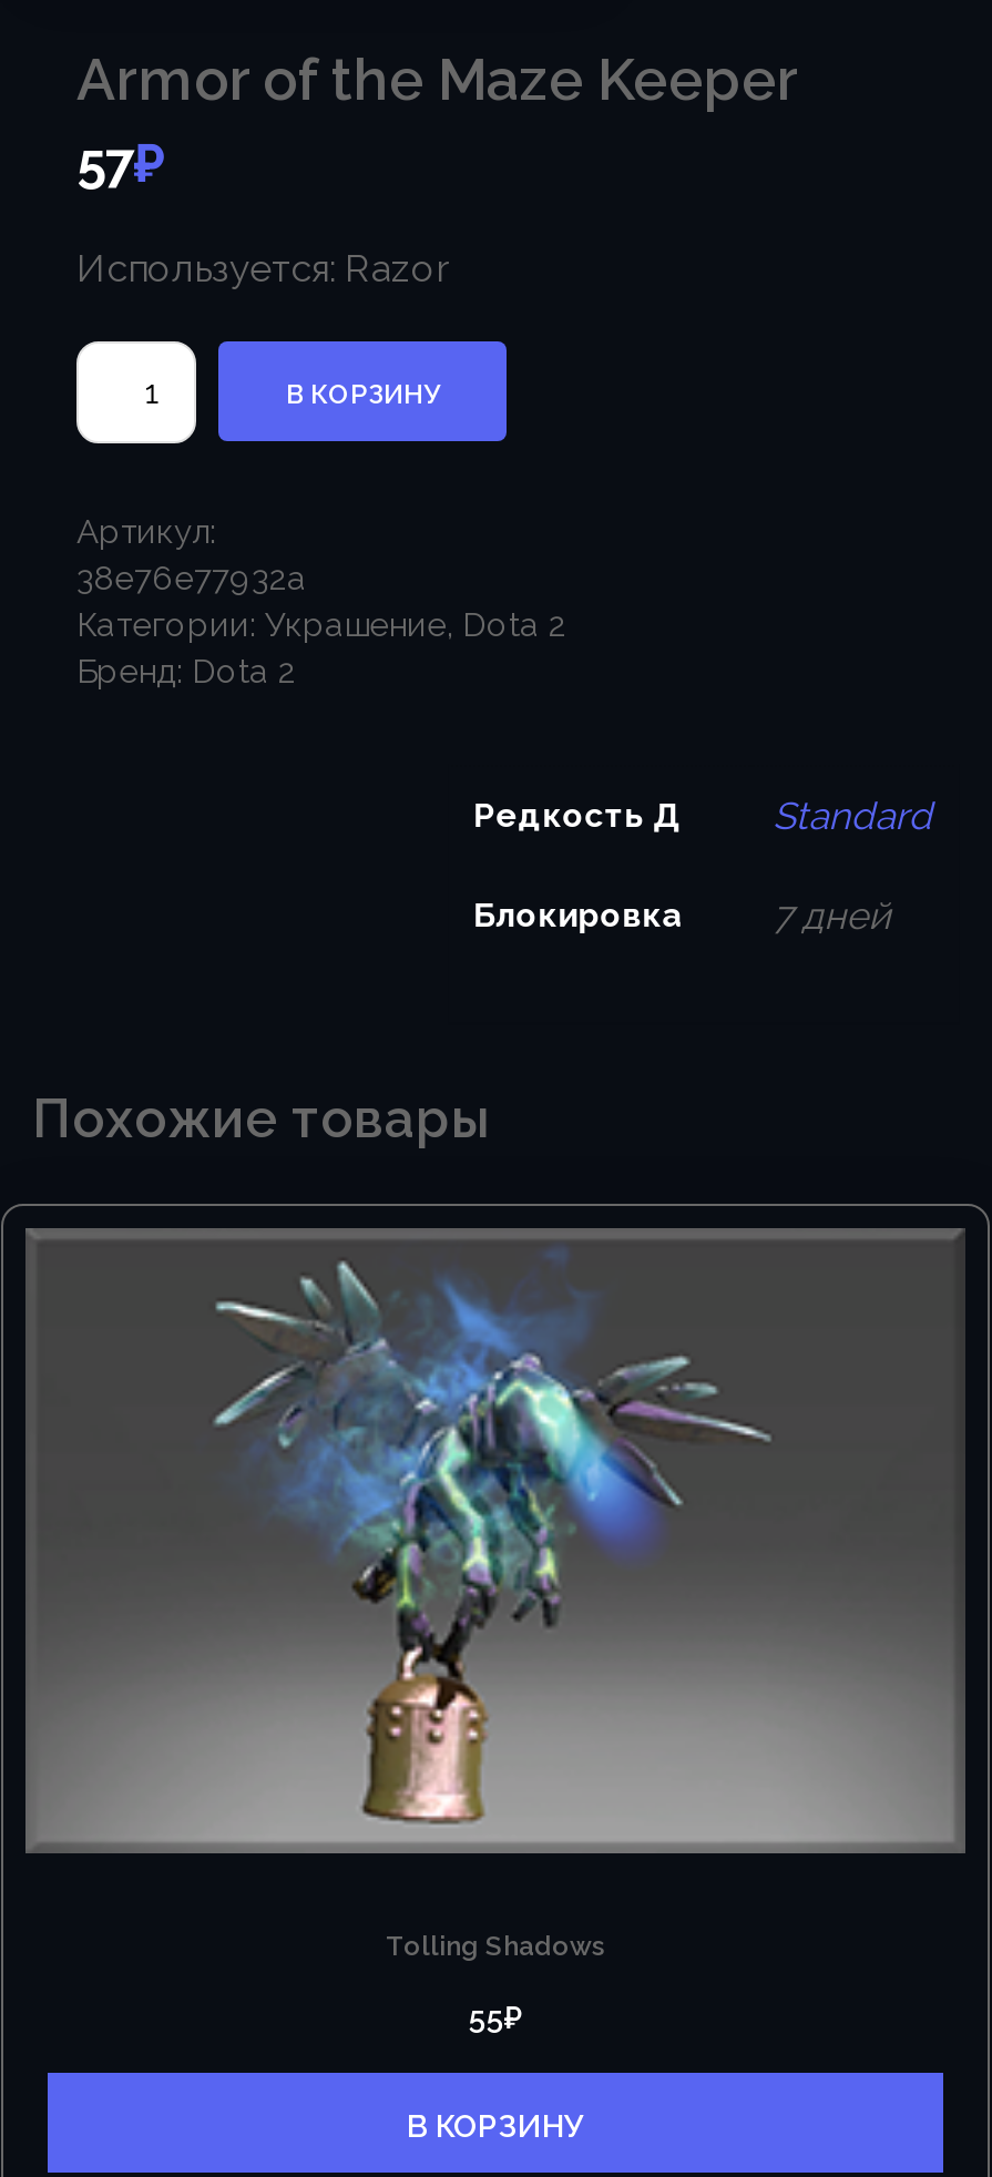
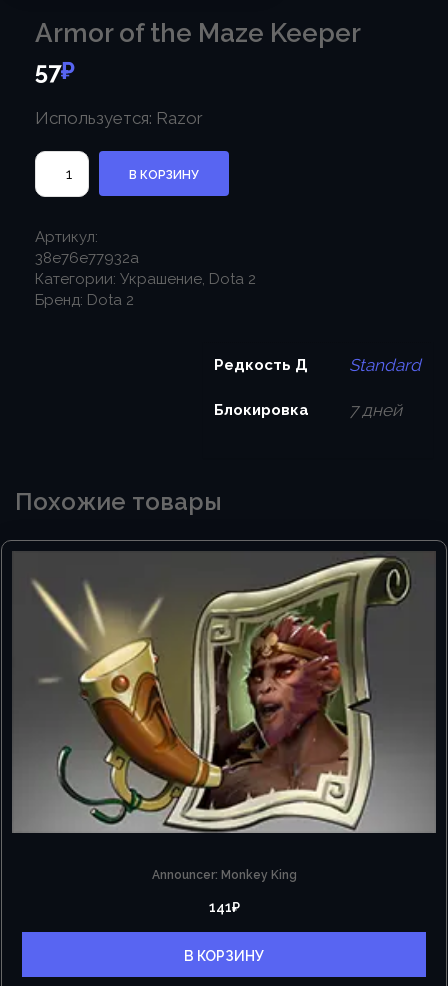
- [image]
- Tolling Shadows
+ [image]
+ Announcer: Monkey King

- 55₽
+ 141₽
